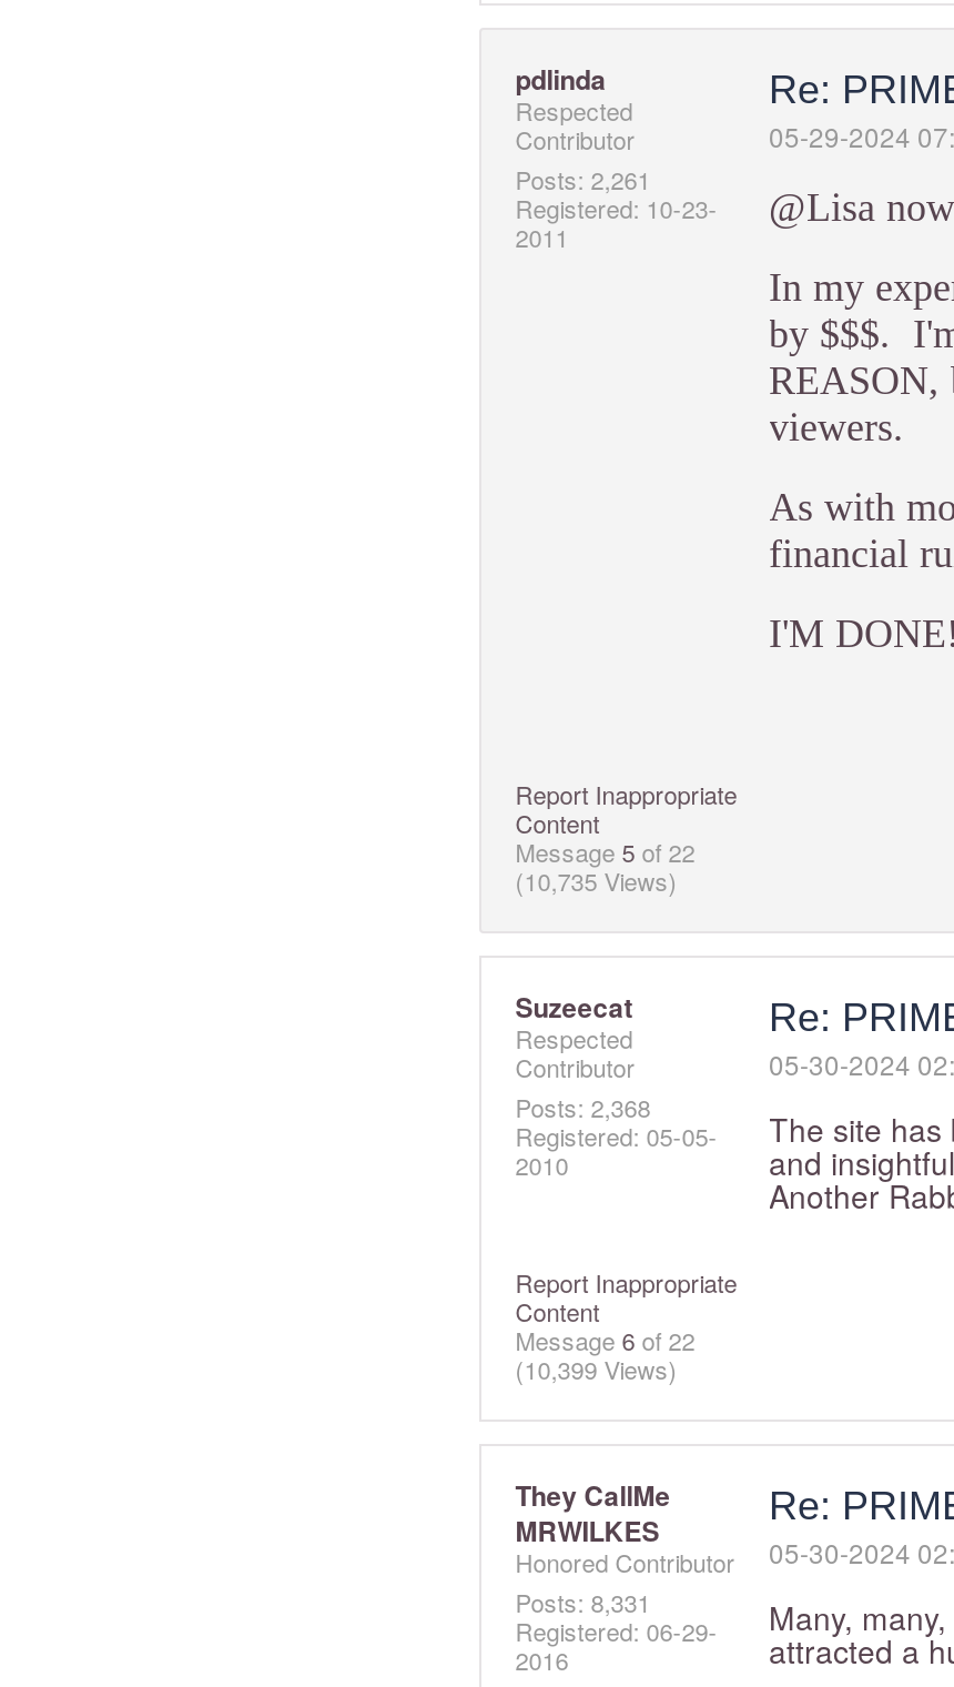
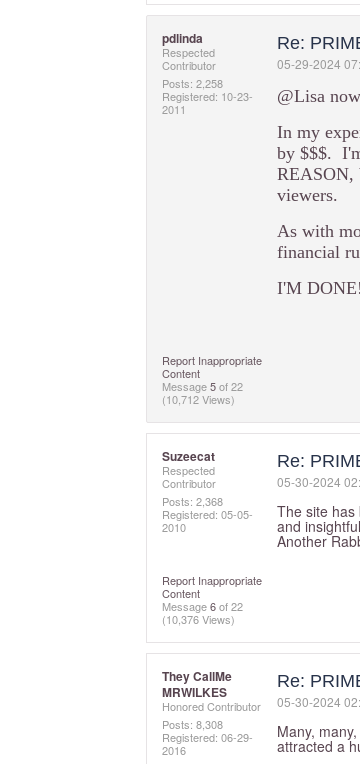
- Posts: 2,261
+ Posts: 2,258

- (10,735 Views)
+ (10,712 Views)

- (10,399 Views)
+ (10,376 Views)

- Posts: 8,331
+ Posts: 8,308
